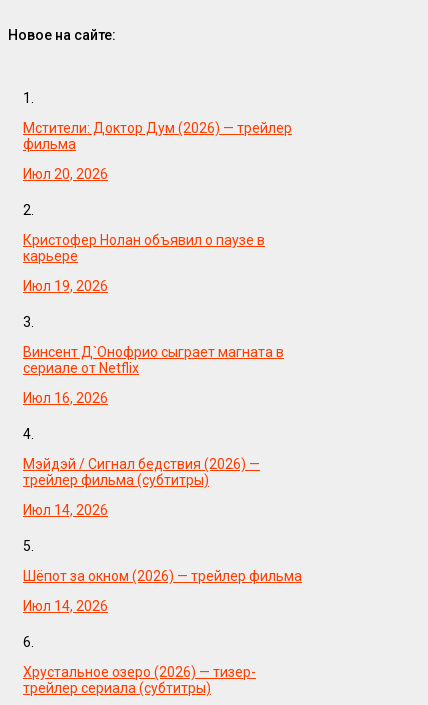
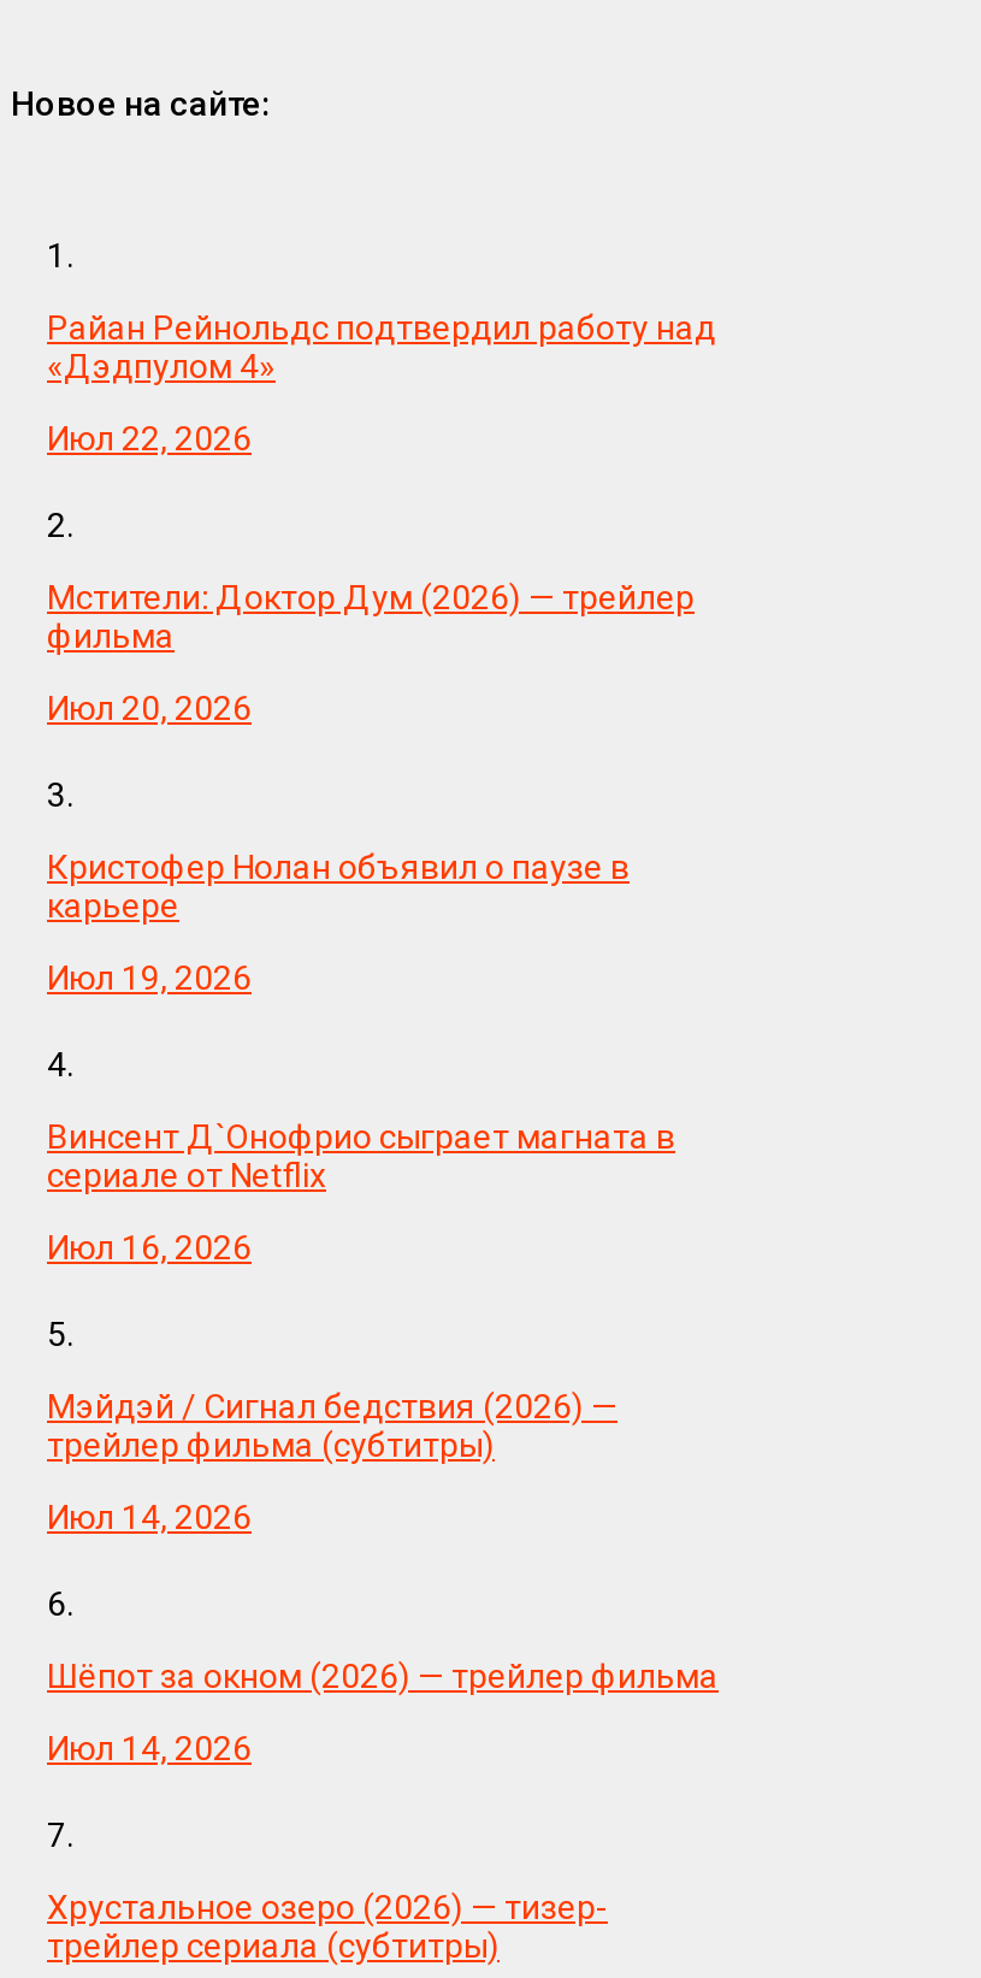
+ Райан Рейнольдс подтвердил работу над
+ «Дэдпулом 4»
+ Июл 22, 2026
+ 2.

- 2.
+ 3.

- 3.
+ 4.

- 4.
+ 5.

- 5.
+ 6.

- 6.
+ 7.
